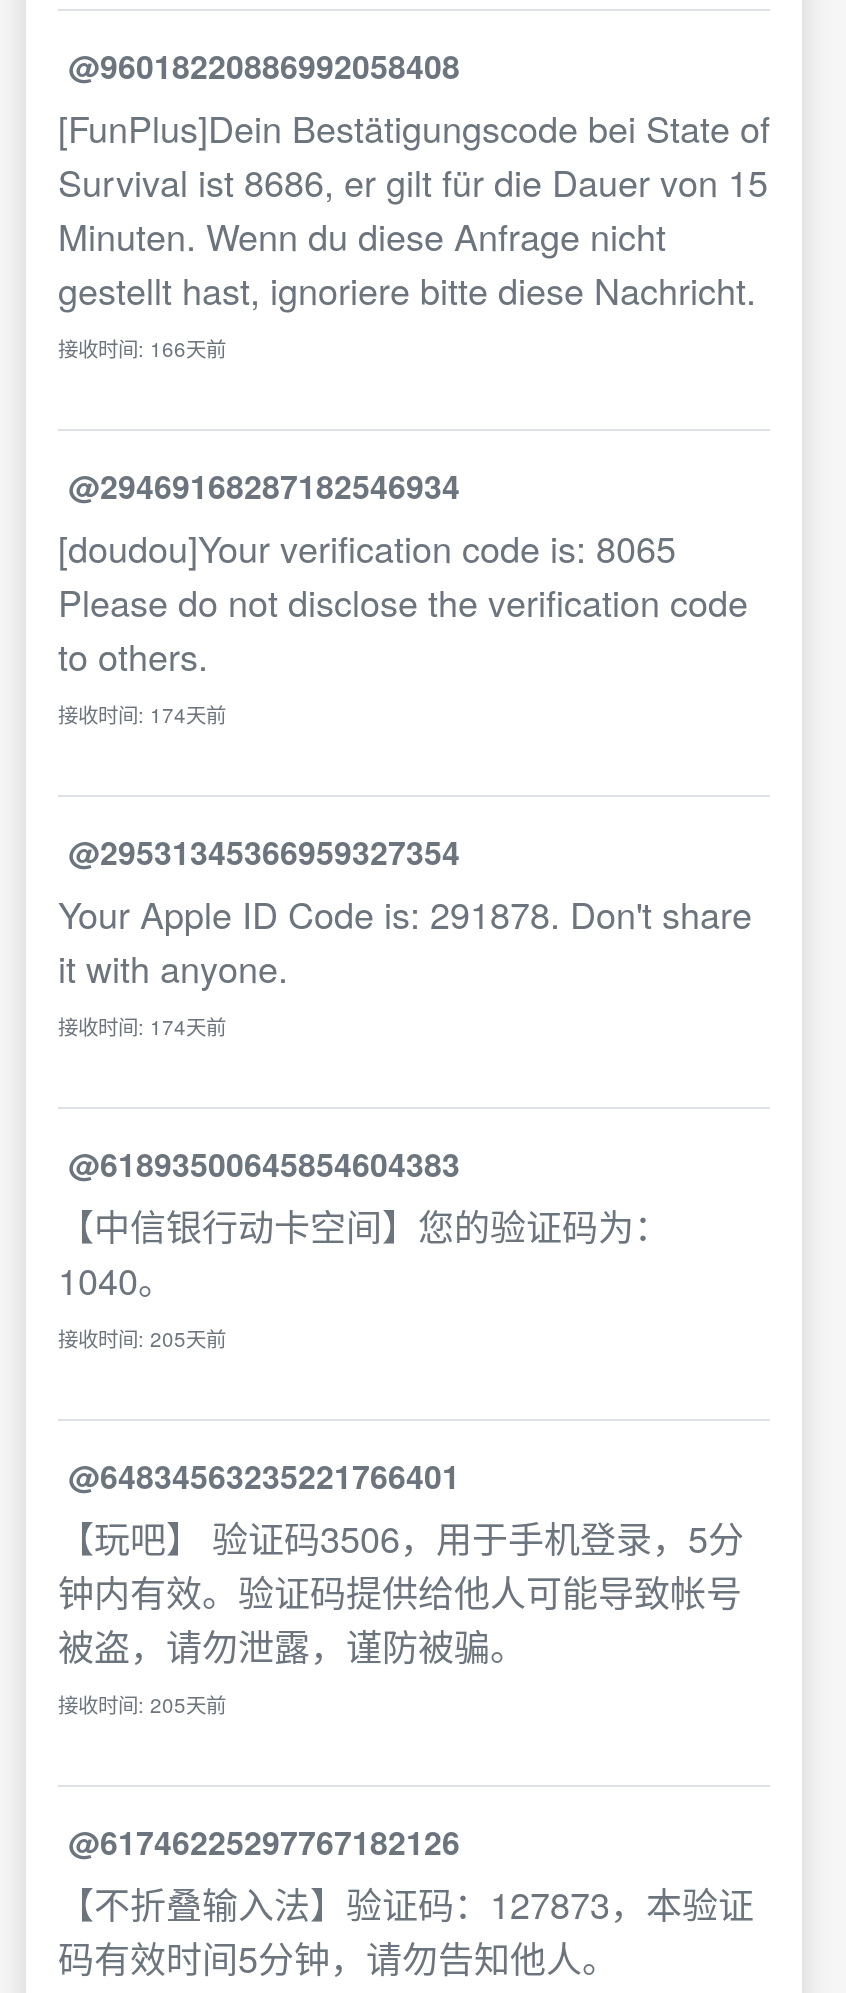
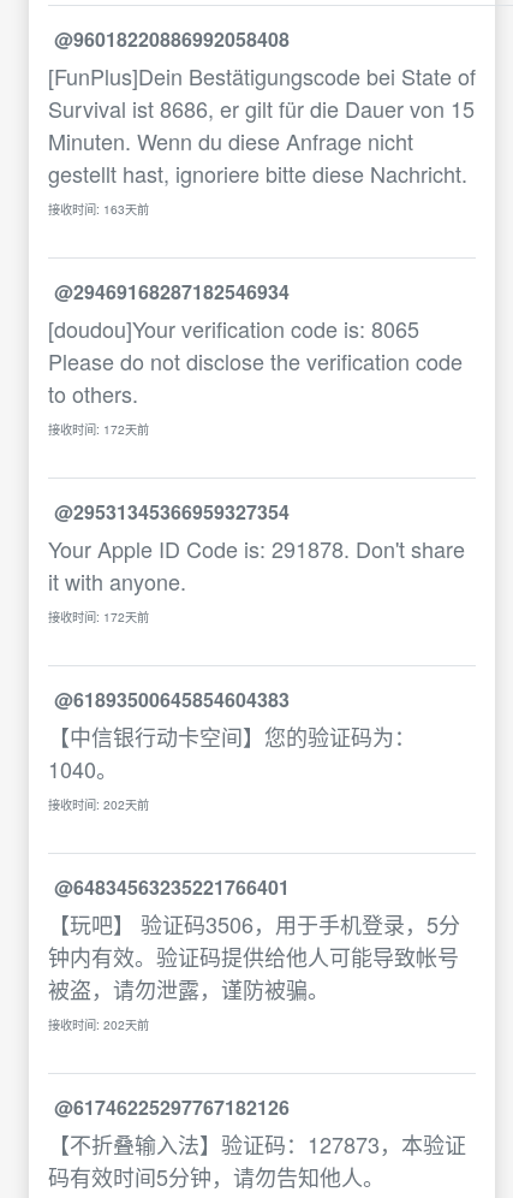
- 接收时间: 166天前
+ 接收时间: 163天前

- 接收时间: 174天前
+ 接收时间: 172天前

- 接收时间: 174天前
+ 接收时间: 172天前

- 接收时间: 205天前
+ 接收时间: 202天前

- 接收时间: 205天前
+ 接收时间: 202天前
